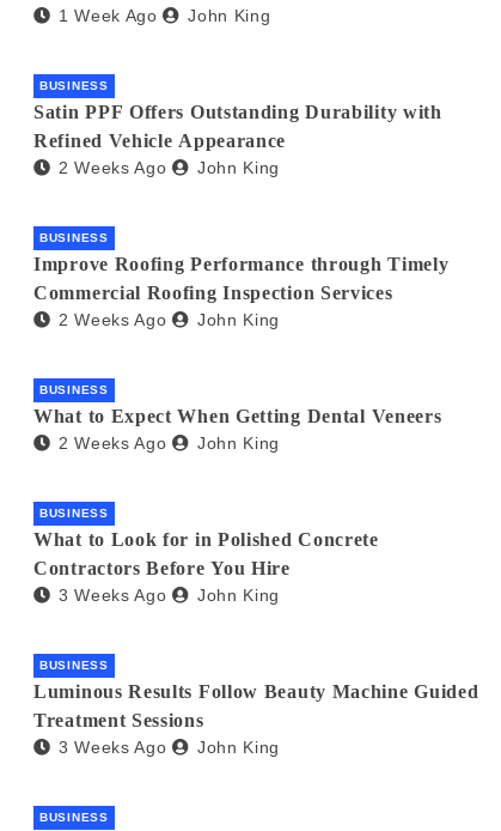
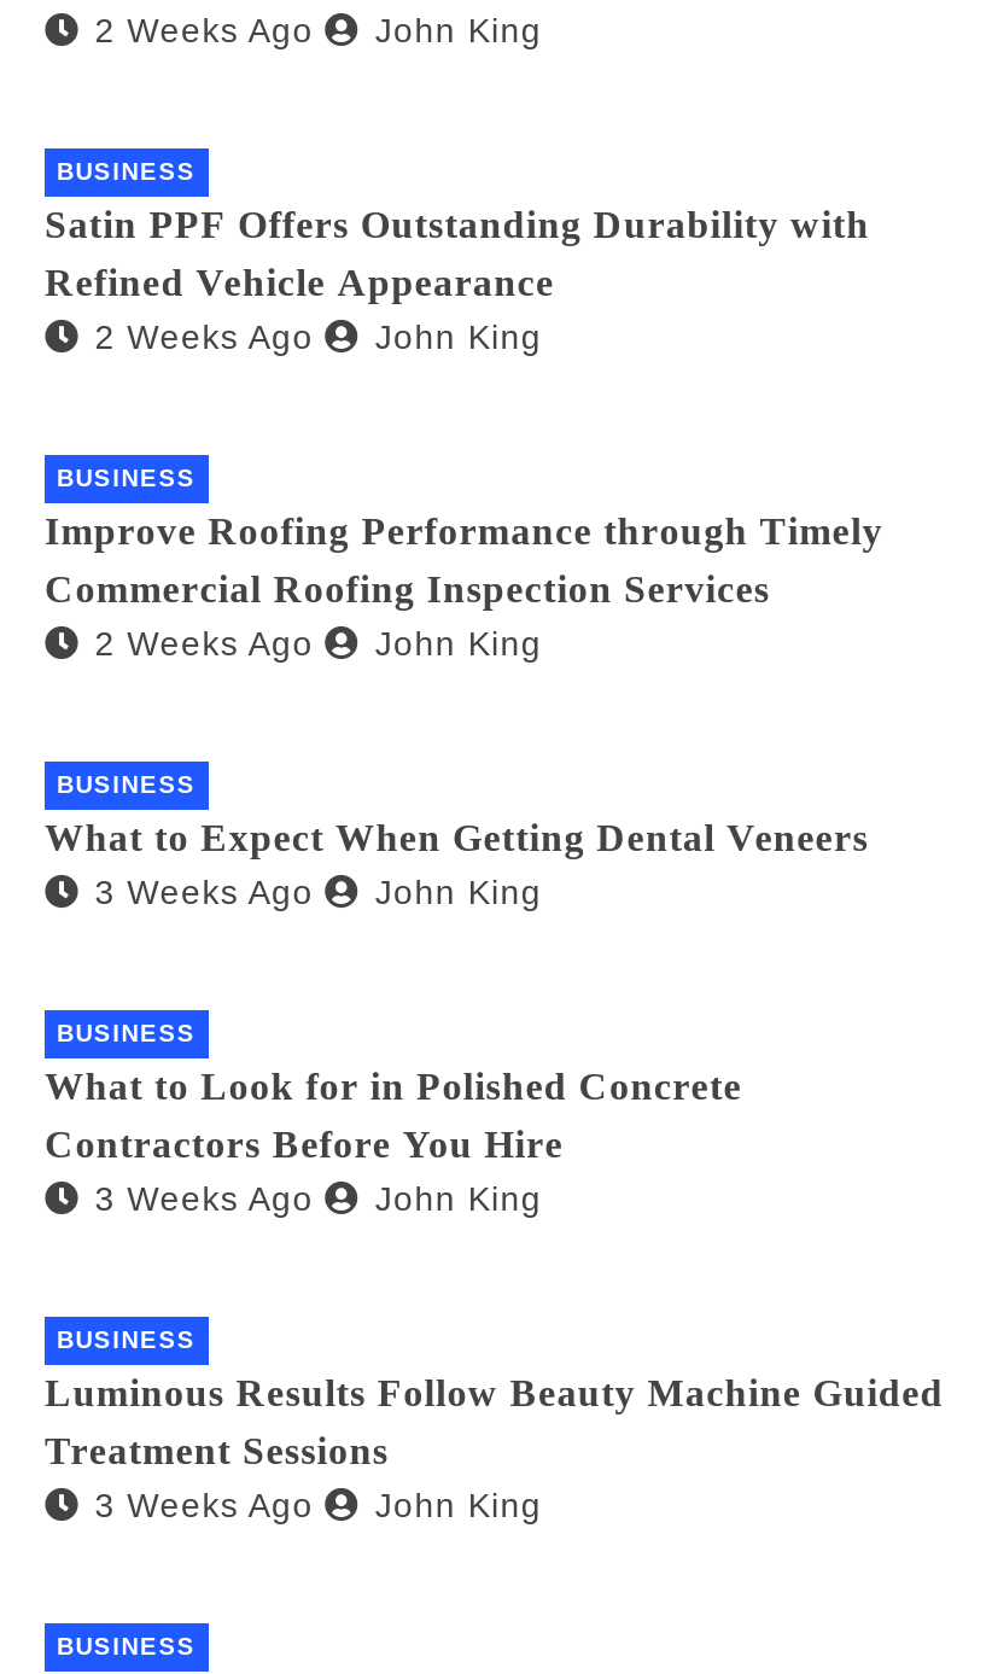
- 1 Week Ago John King
+ 2 Weeks Ago John King

- 2 Weeks Ago John King
+ 3 Weeks Ago John King
